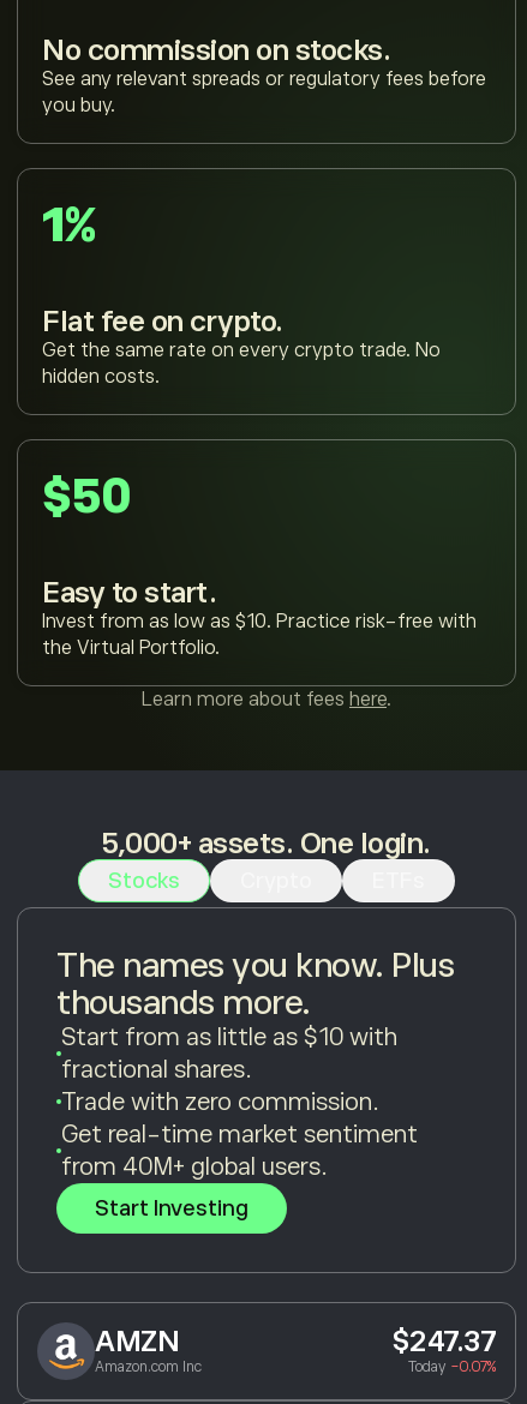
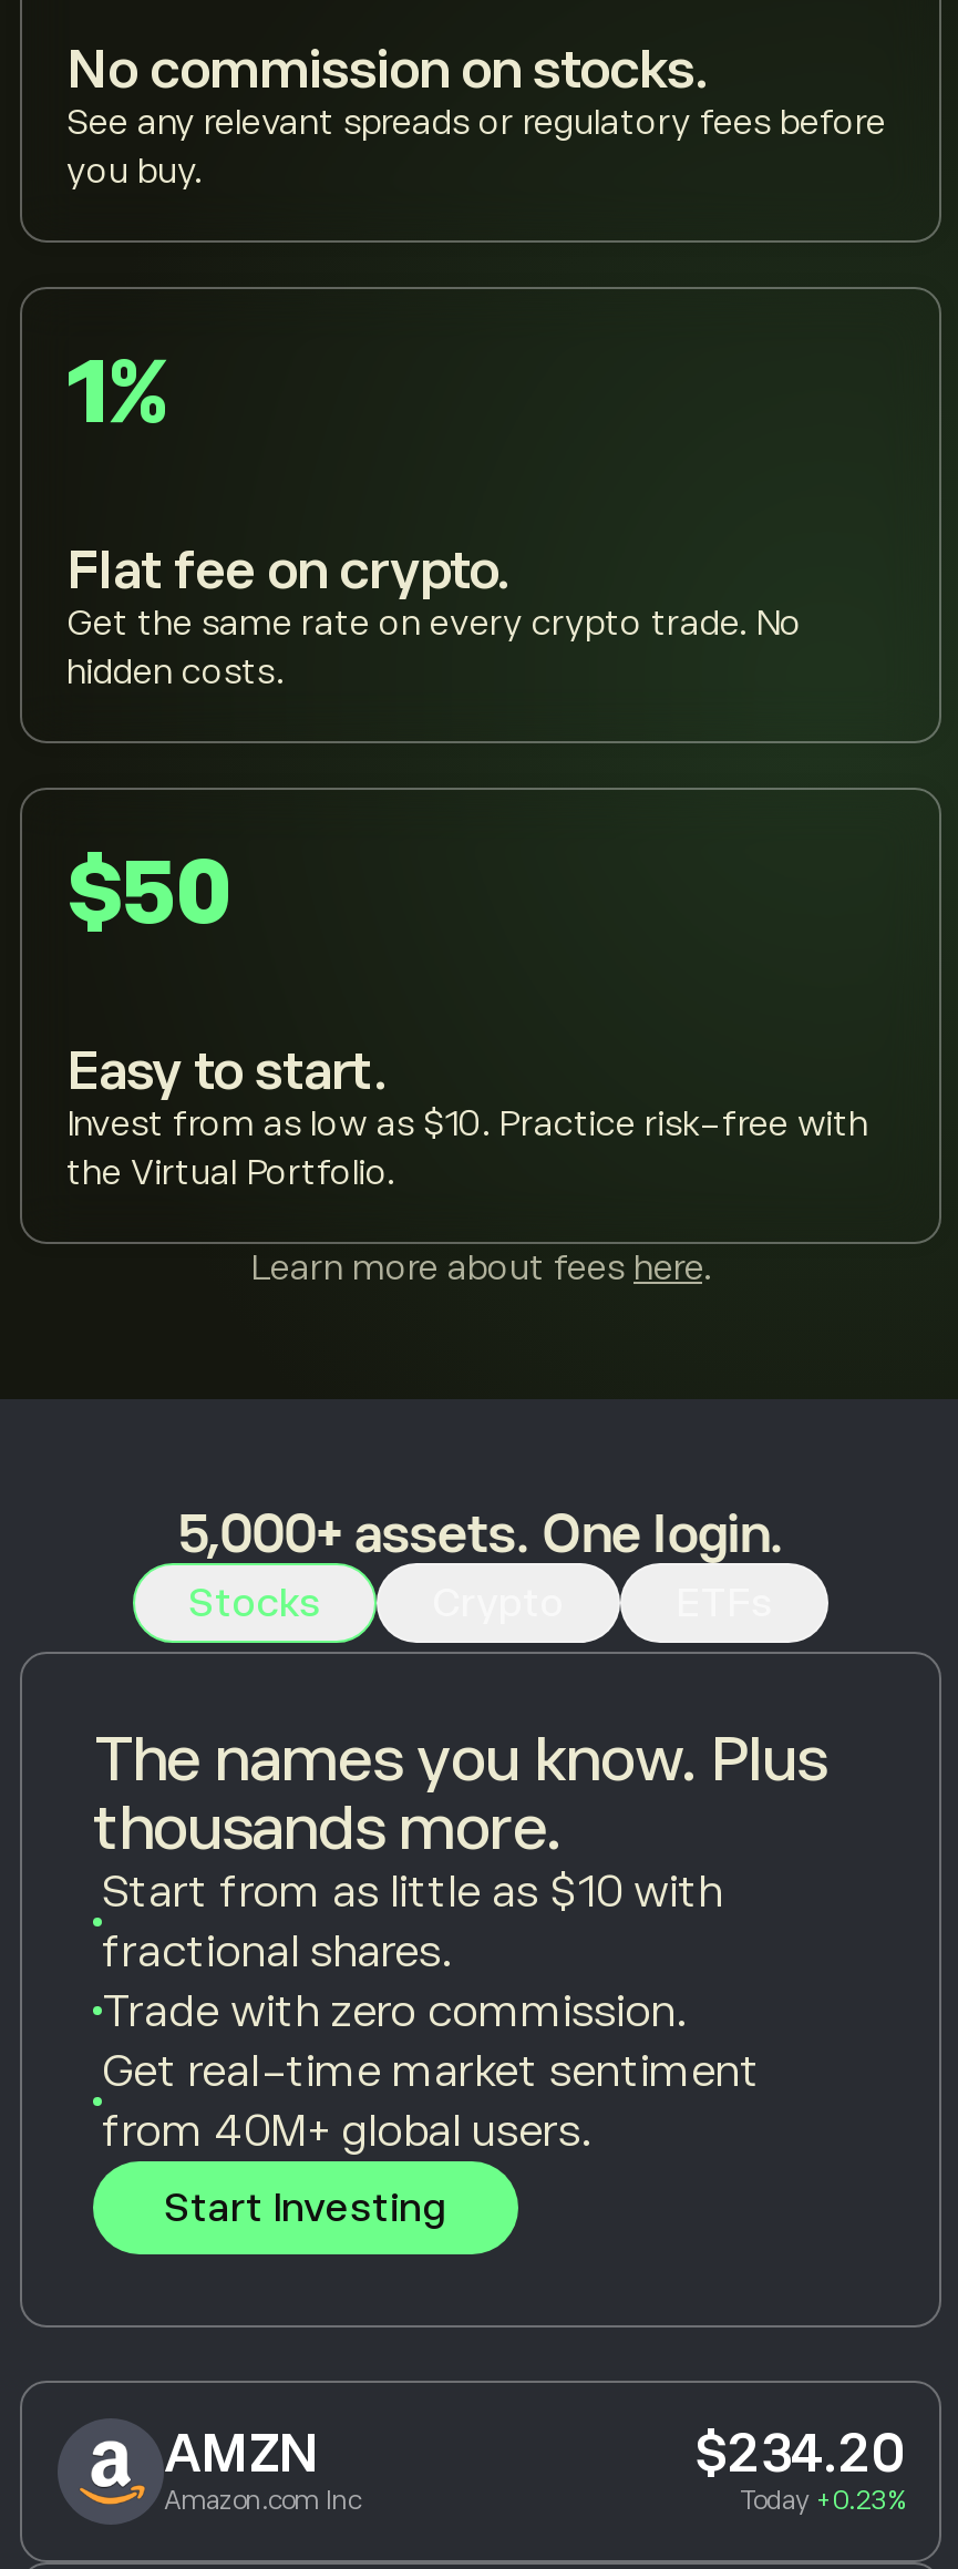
- $247.37
+ $234.20

- Today -0.07%
+ Today +0.23%
